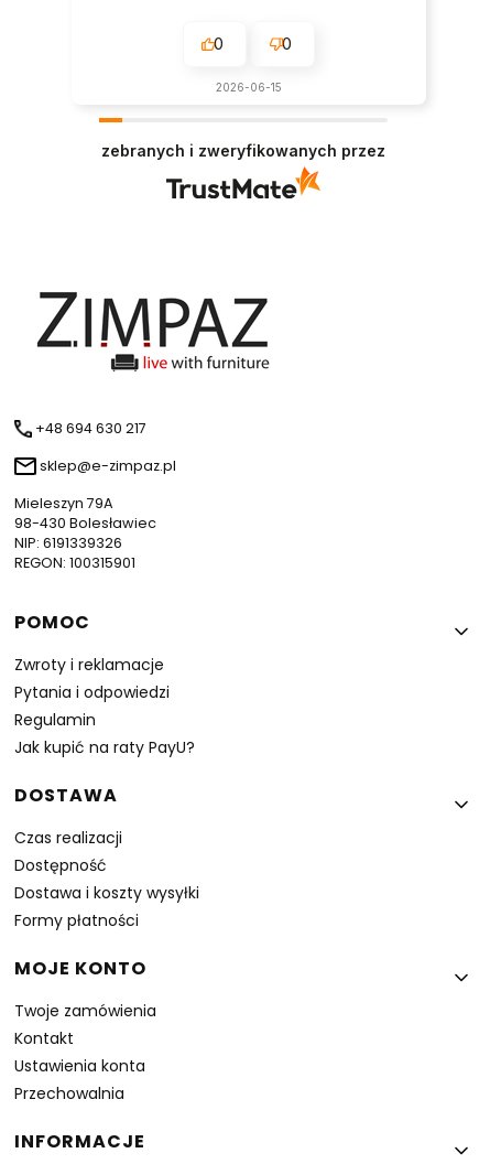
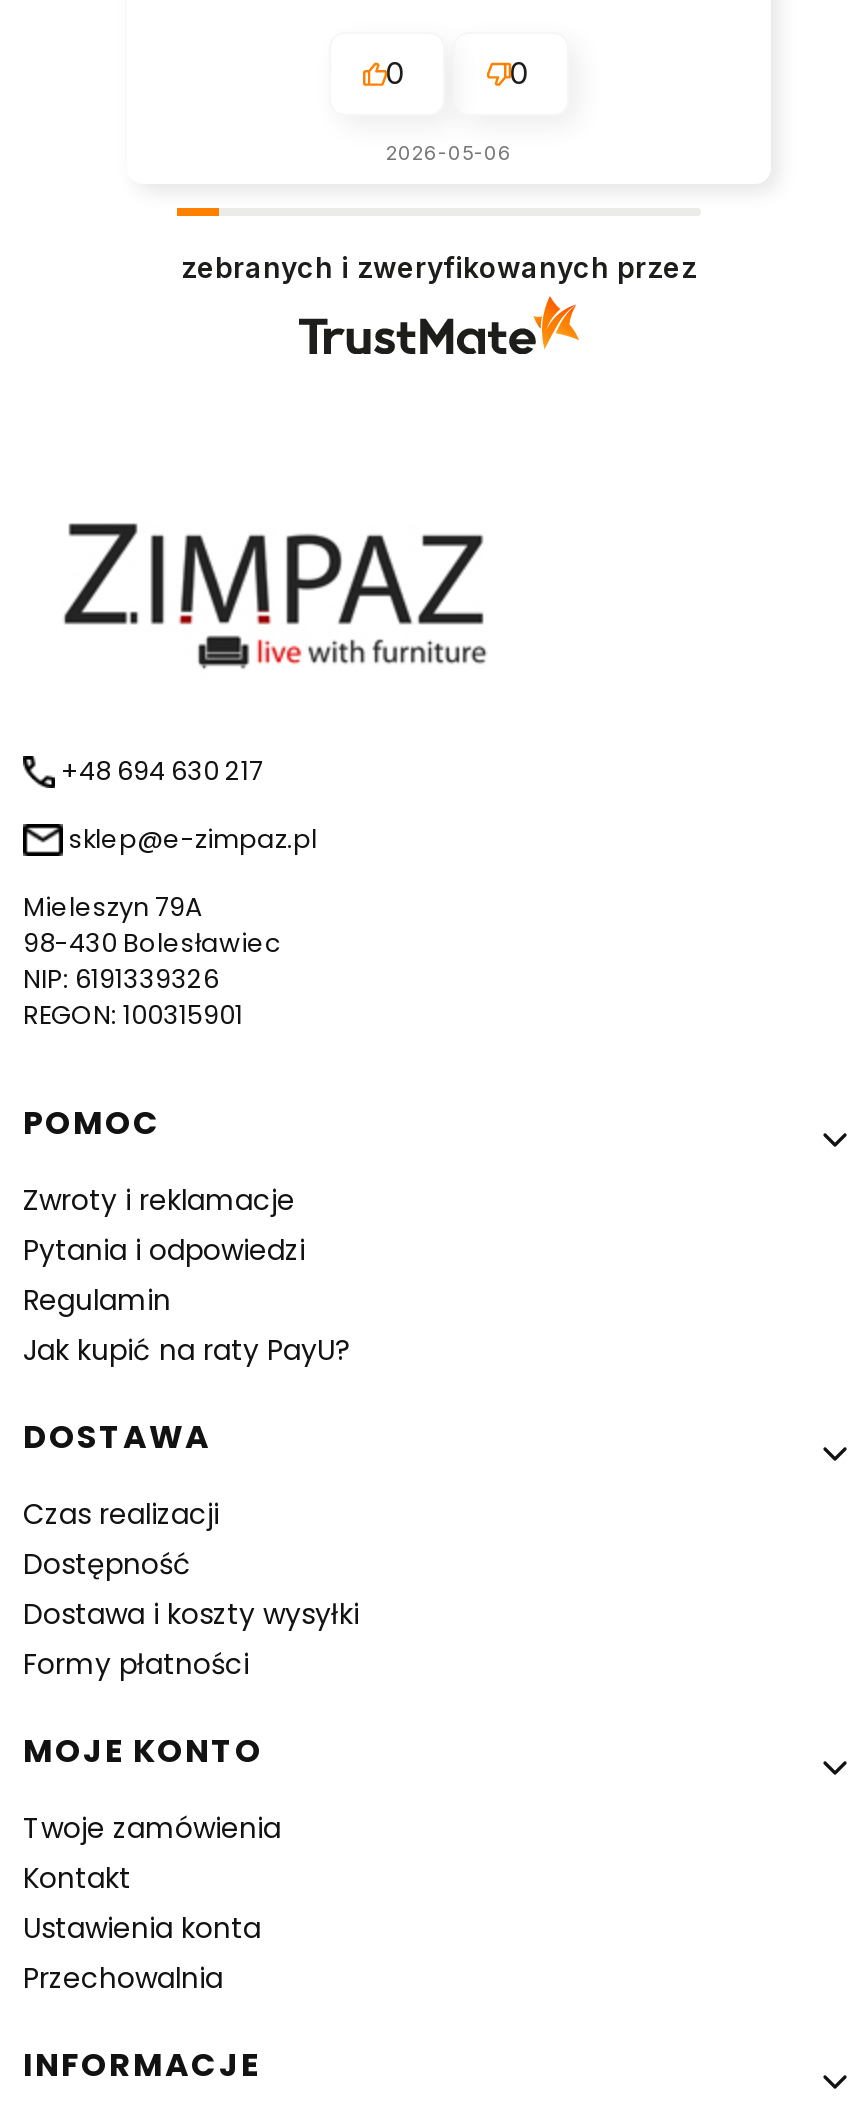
- 2026-06-15
+ 2026-05-06
